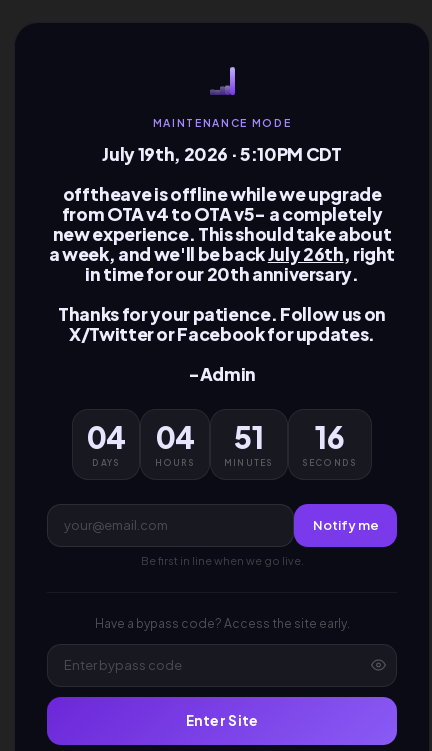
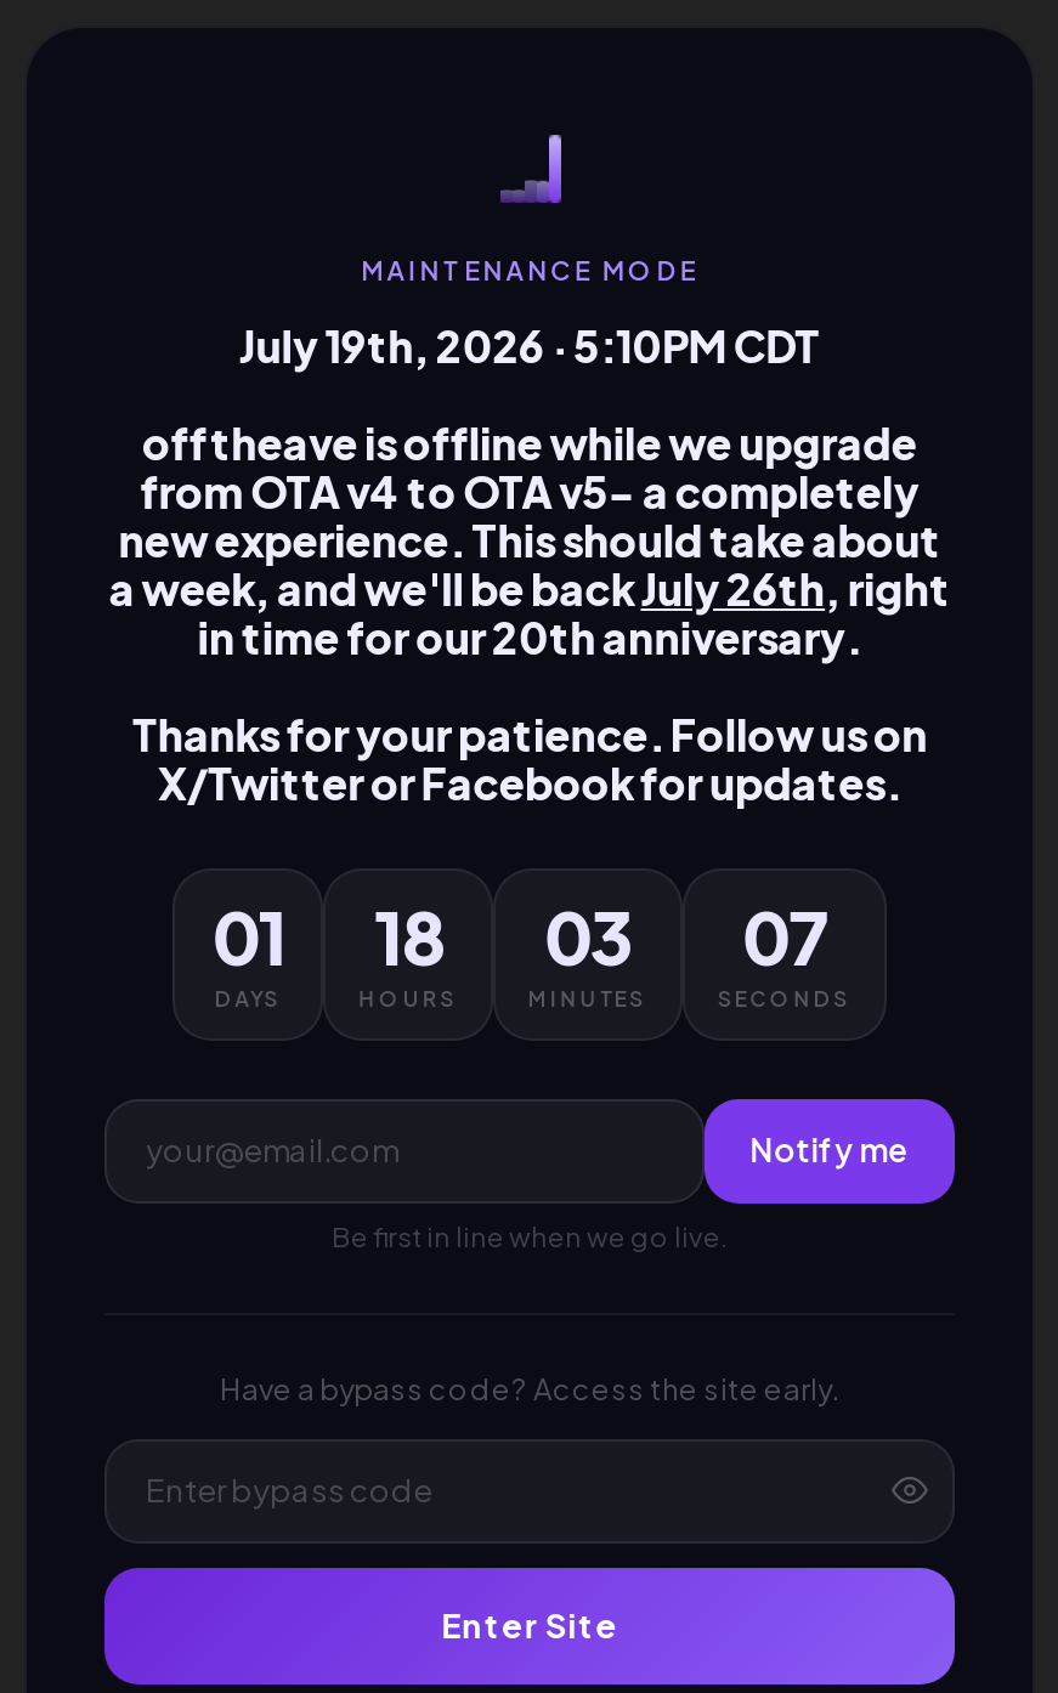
- -Admin
- 04
+ 01

- 04
+ 18

- 51
+ 03

- 16
+ 07
